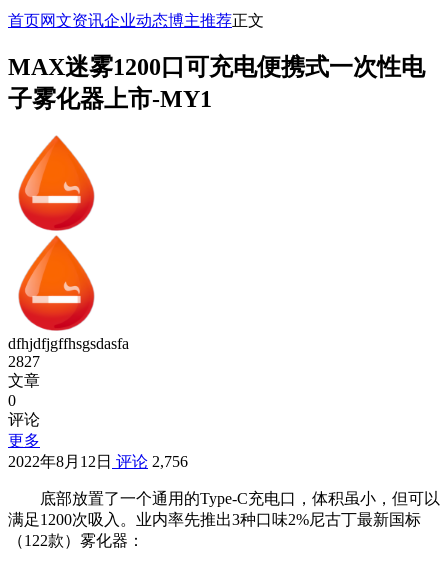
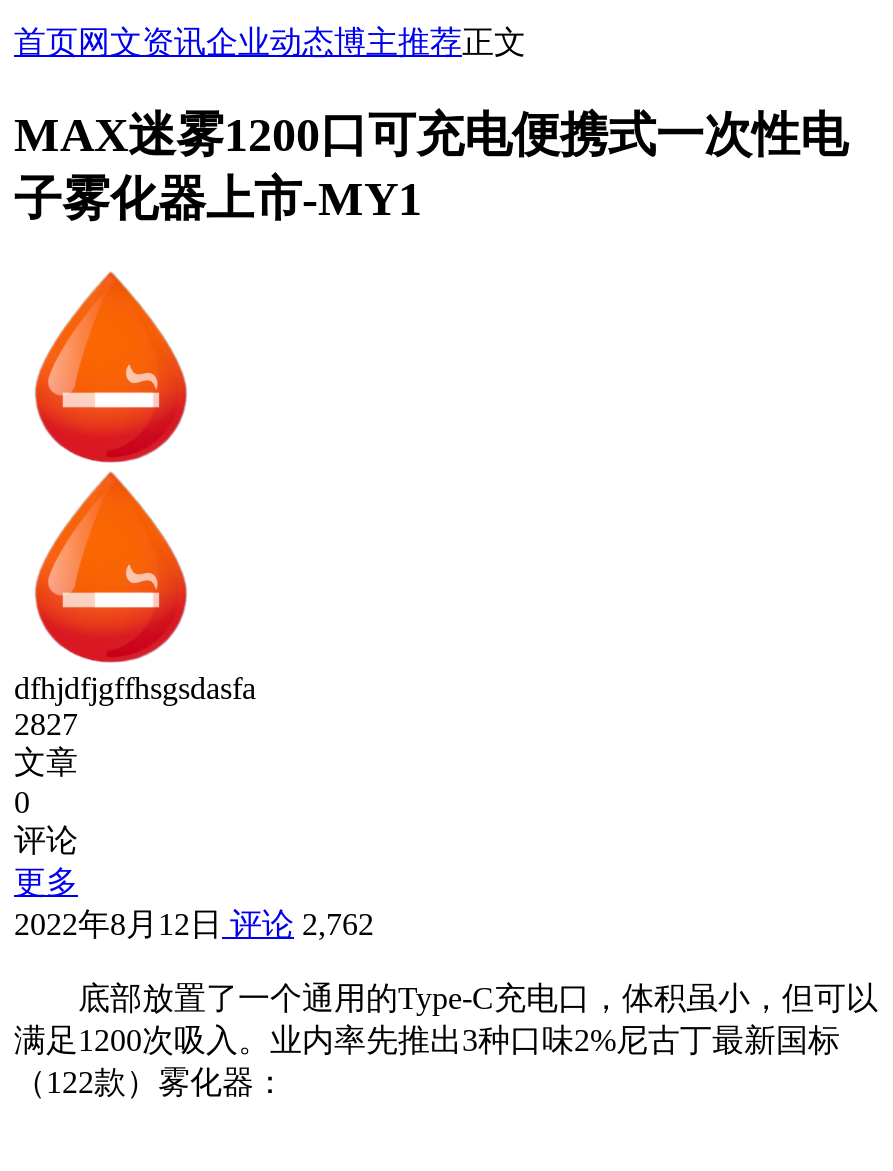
- 2022年8月12日评论2,756
+ 2022年8月12日评论2,762
